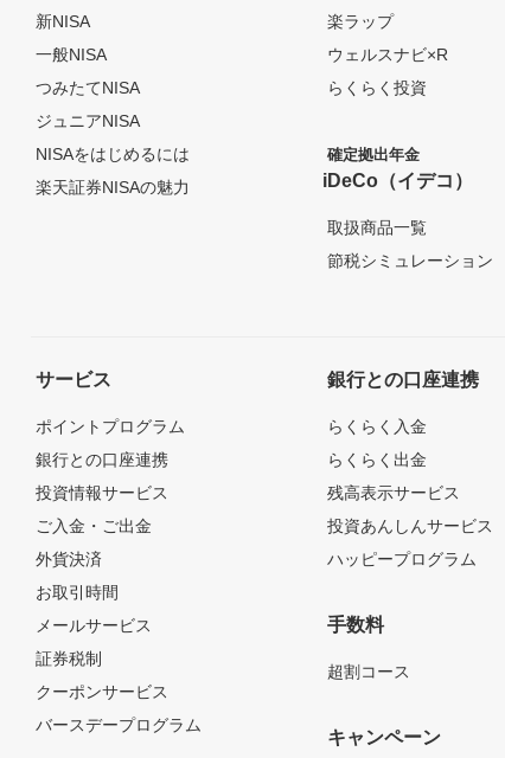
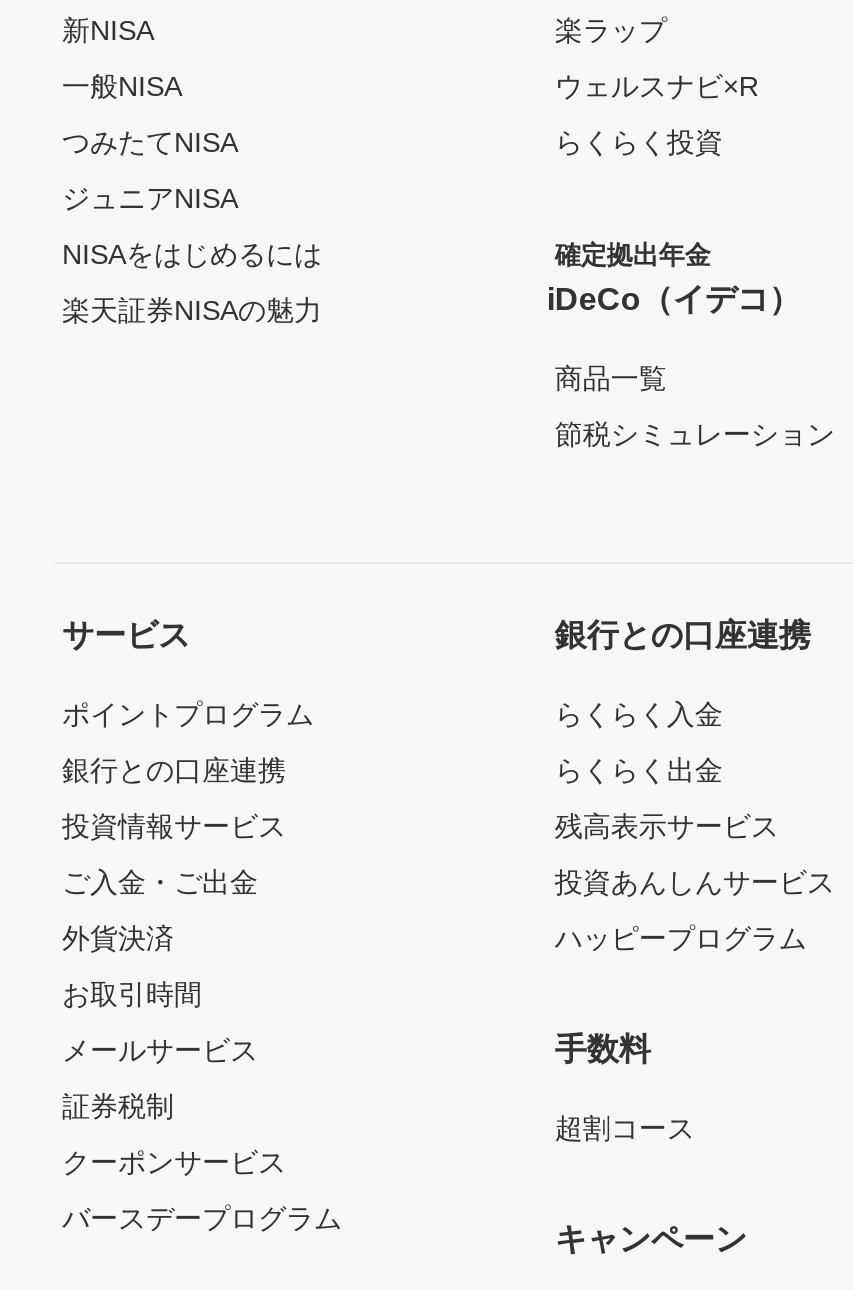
- 取扱商品一覧
+ 商品一覧
